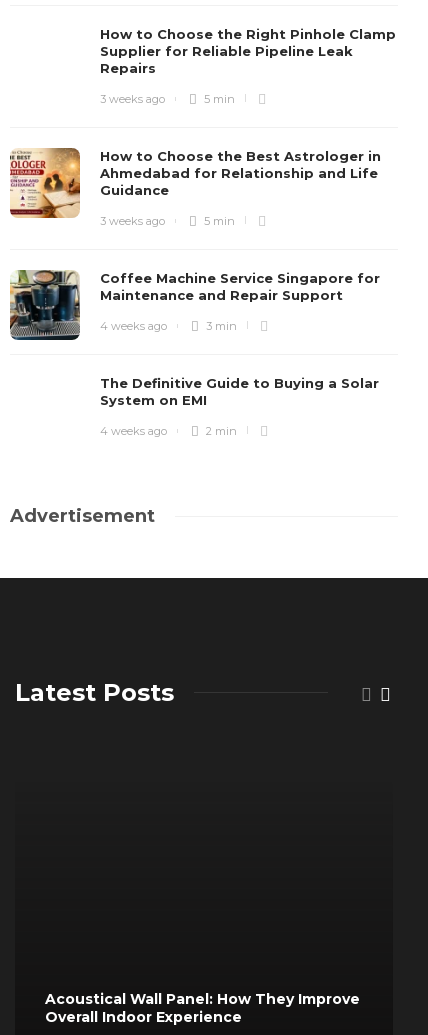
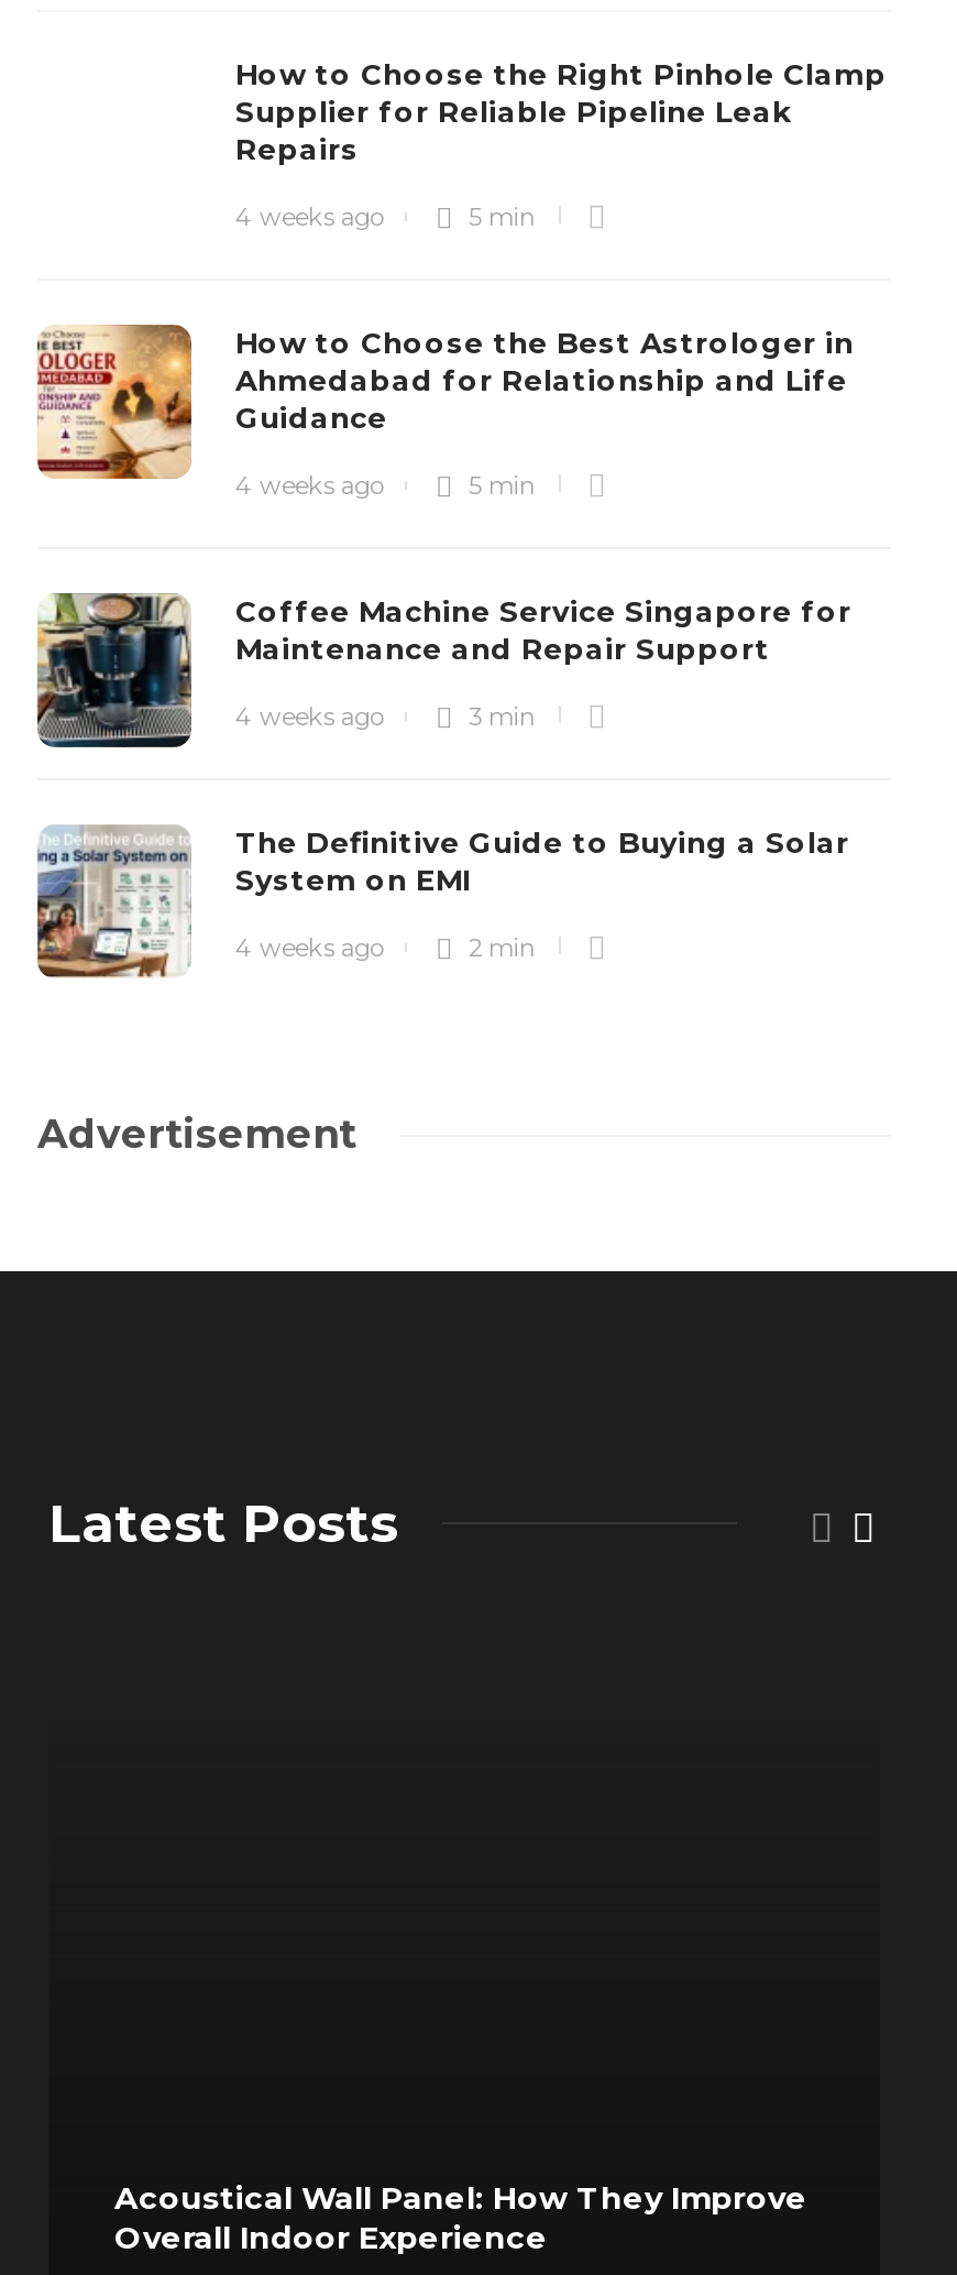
- 3 weeks ago
+ 4 weeks ago

- 3 weeks ago
+ 4 weeks ago

+ [image]
